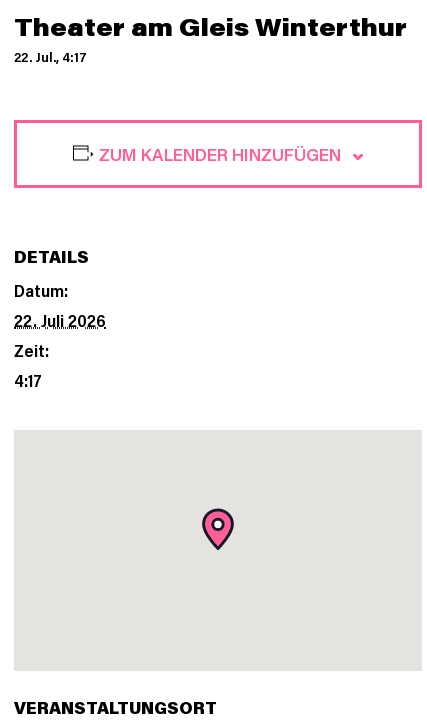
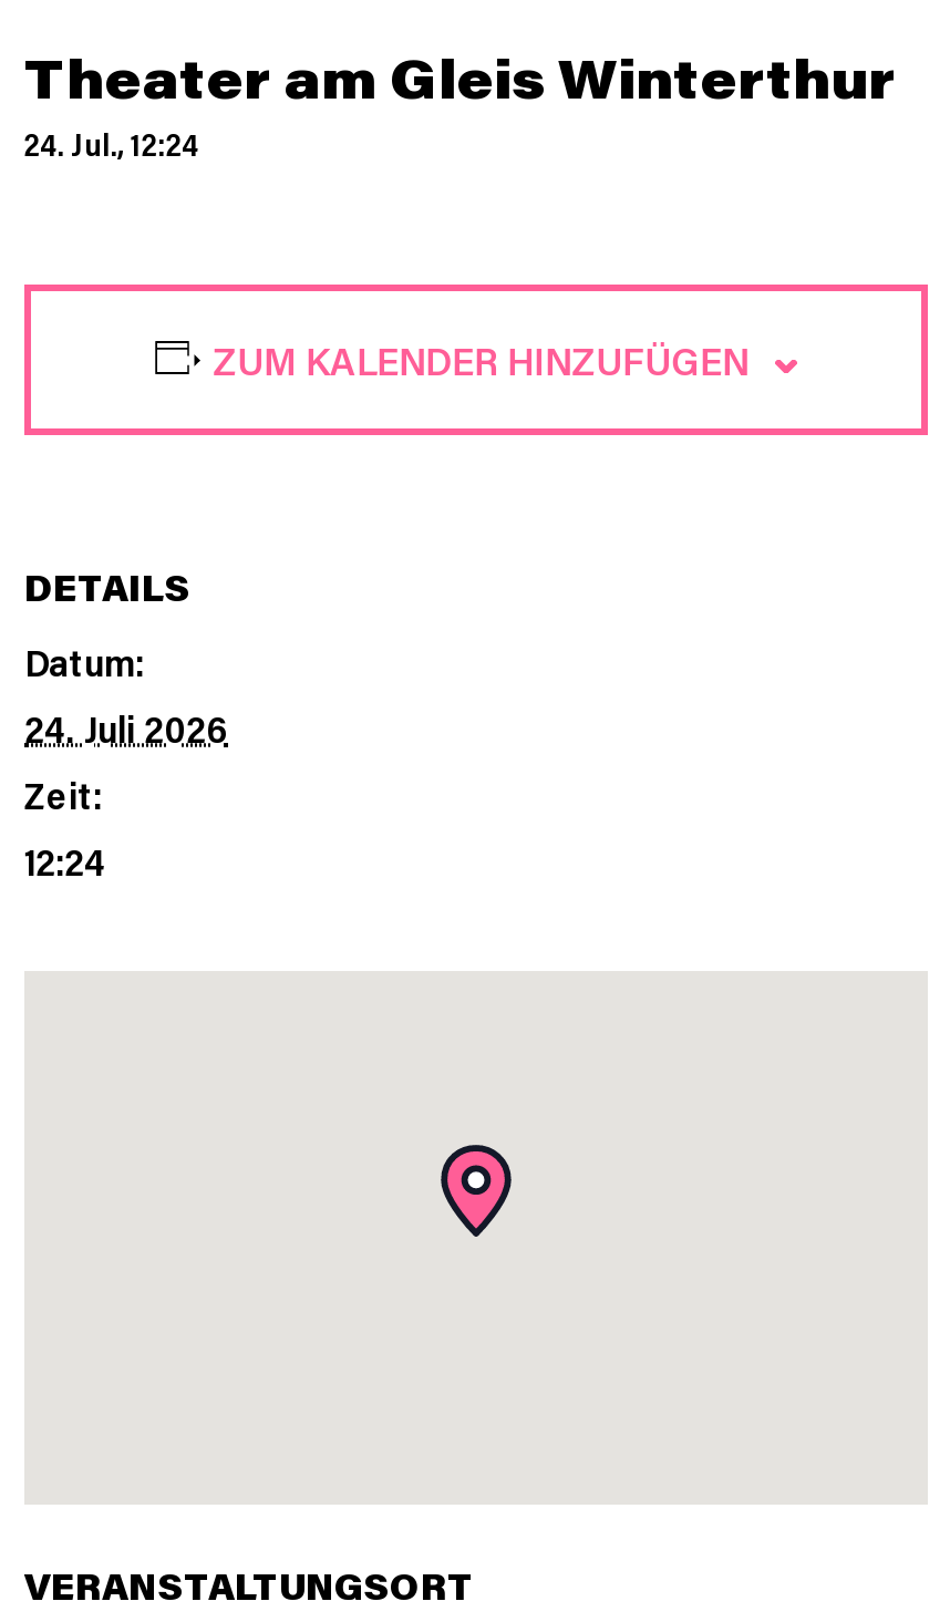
- 22. Jul., 4:17
+ 24. Jul., 12:24

- 22. Juli 2026
+ 24. Juli 2026

- 4:17
+ 12:24
